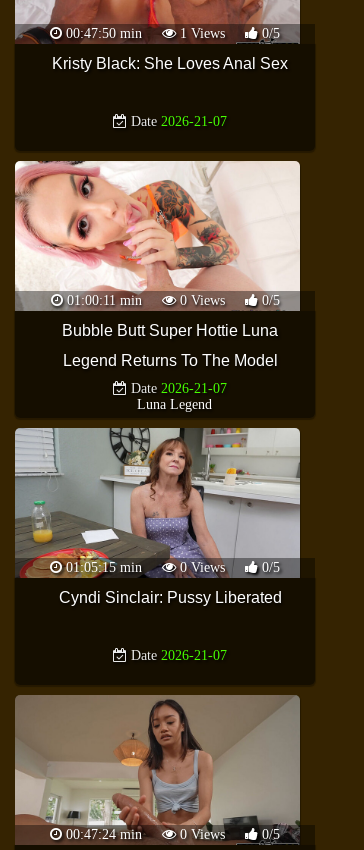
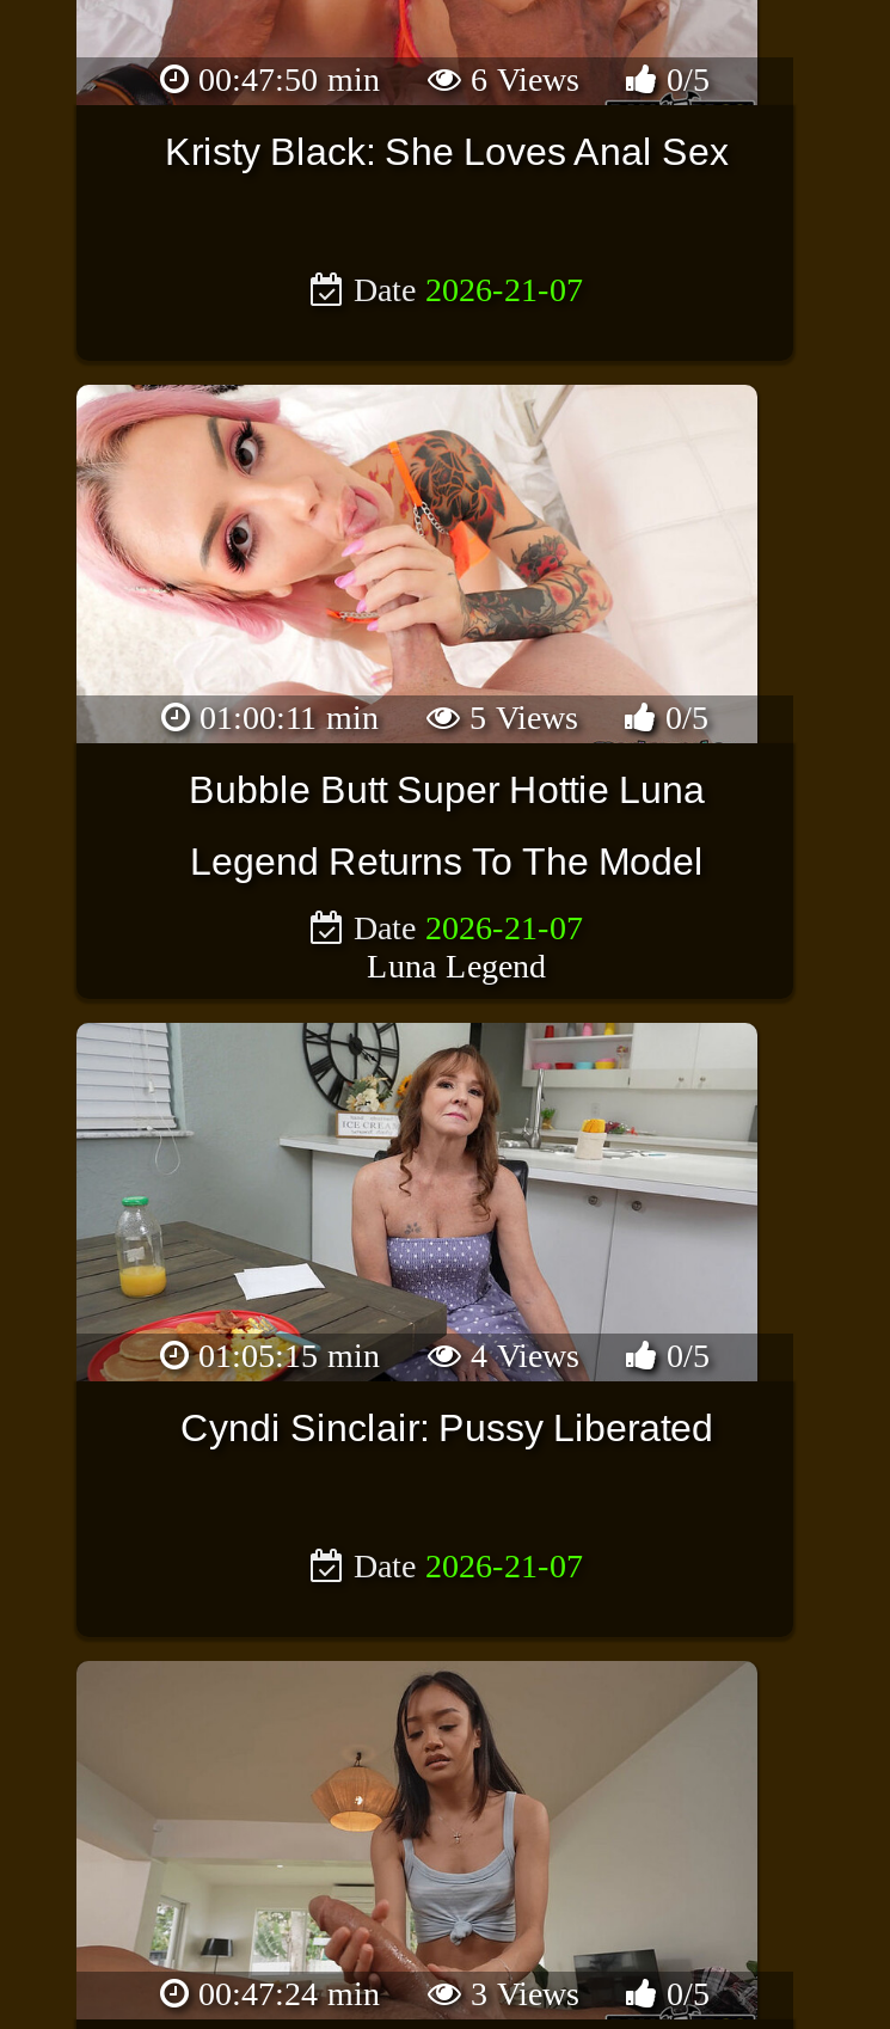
- 00:47:50 min 1 Views 0/5
+ 00:47:50 min 6 Views 0/5

- 01:00:11 min 0 Views 0/5
+ 01:00:11 min 5 Views 0/5

- 0 Views
+ 4 Views

- 00:47:24 min 0 Views 0/5
+ 00:47:24 min 3 Views 0/5
